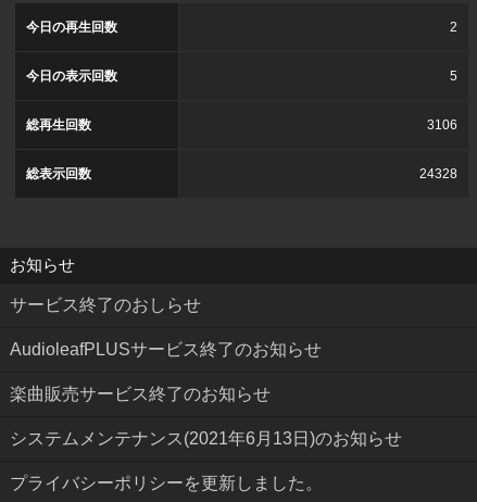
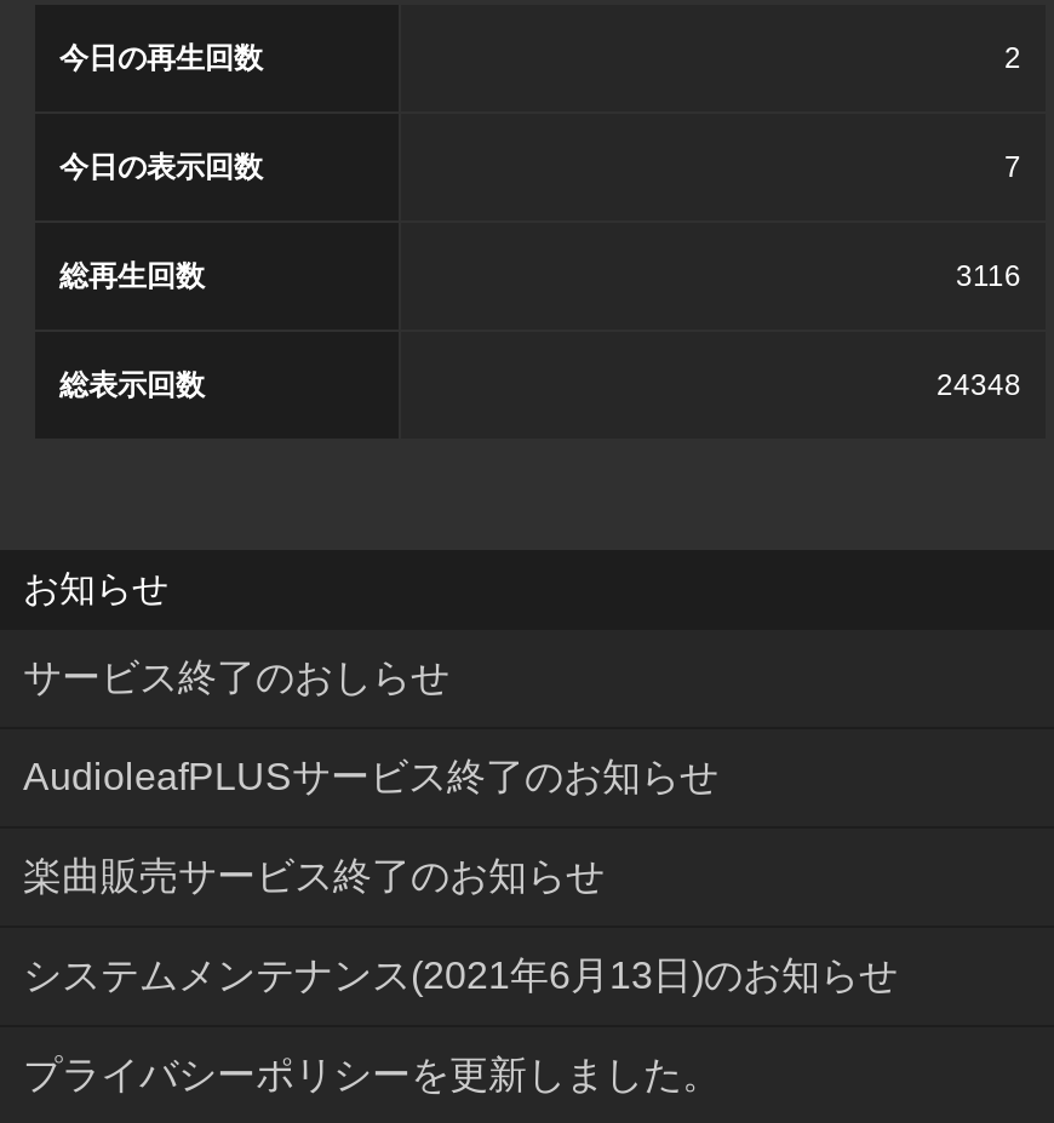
- 5
+ 7

- 3106
+ 3116

- 24328
+ 24348
